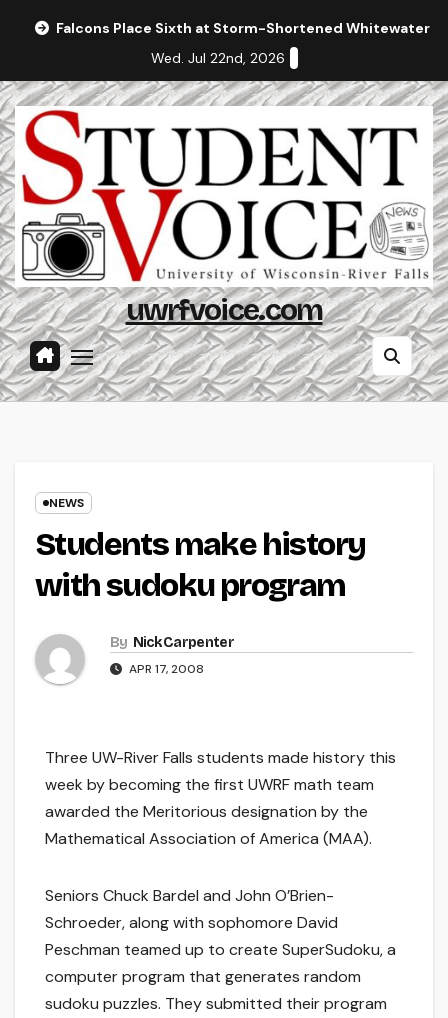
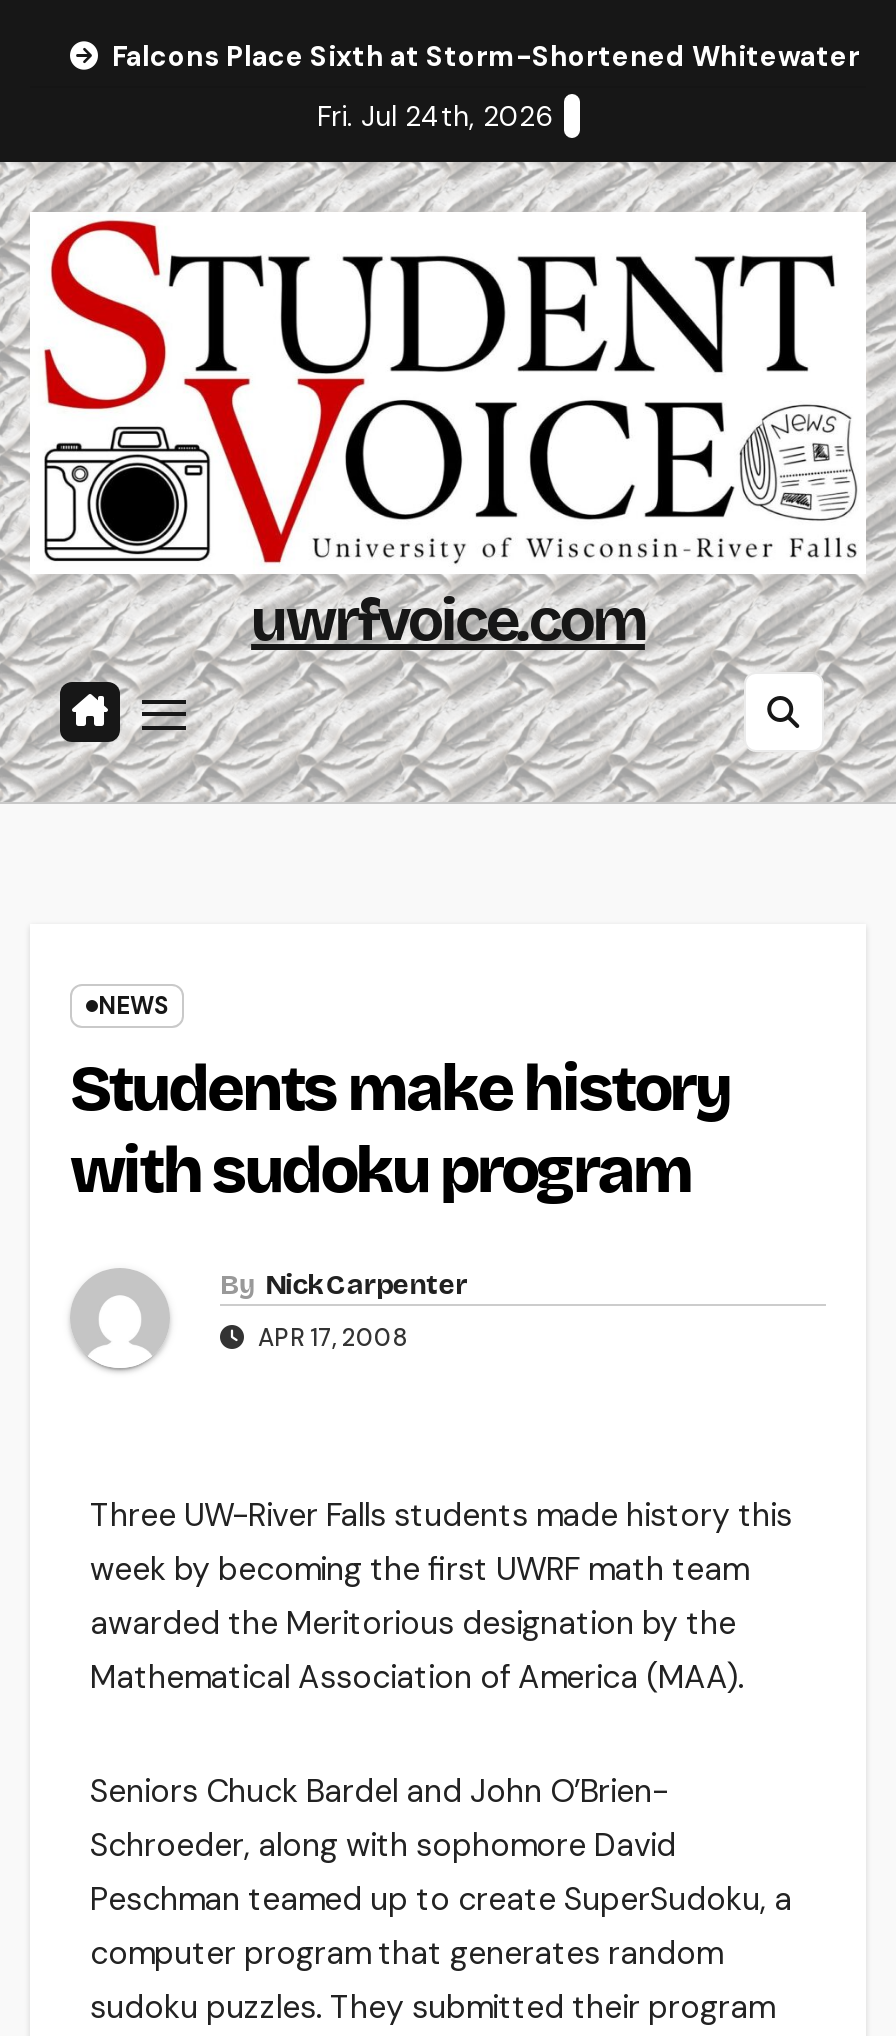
- Wed. Jul 22nd, 2026
+ Fri. Jul 24th, 2026
